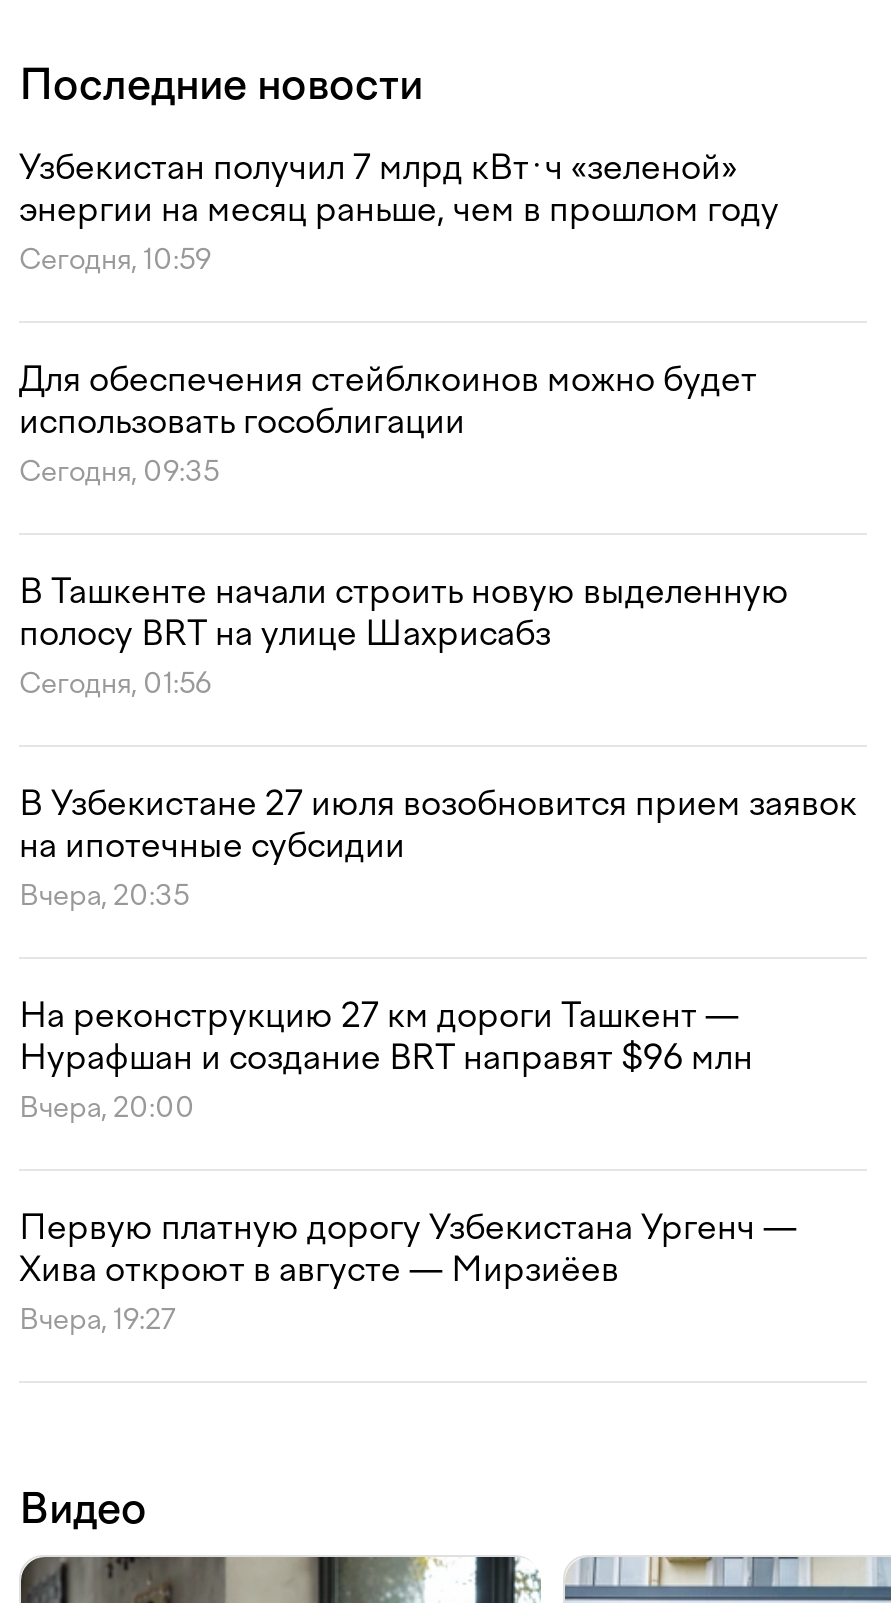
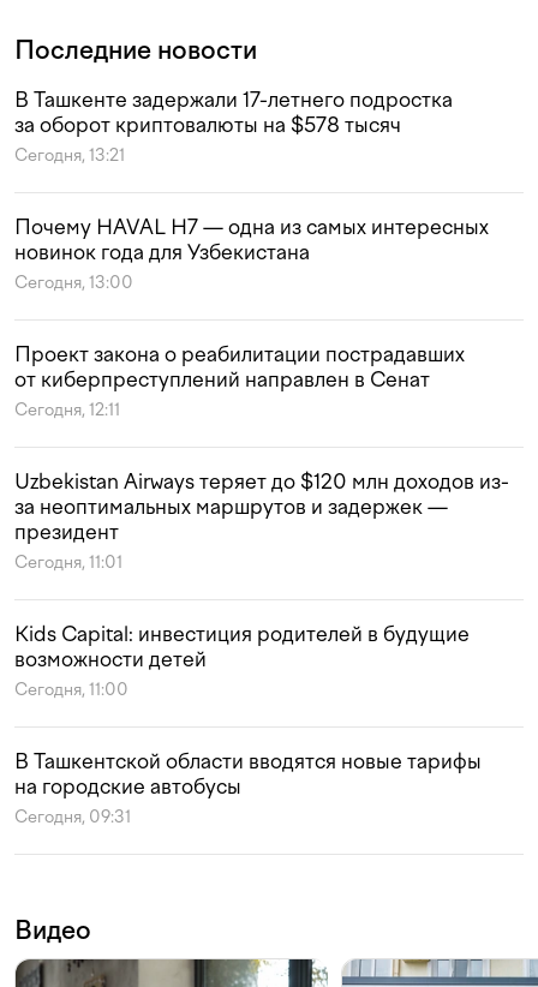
- Узбекистан получил 7 млрд кВт·ч «зеленой»
- энергии на месяц раньше, чем в прошлом году
- Сегодня, 10:59
+ В Ташкенте задержали 17-летнего подростка
+ за оборот криптовалюты на $578 тысяч
+ Сегодня, 13:21

- Для обеспечения стейблкоинов можно будет
- использовать гособлигации
- Сегодня, 09:35
+ Почему HAVAL H7 — одна из самых интересных
+ новинок года для Узбекистана
+ Сегодня, 13:00

- В Ташкенте начали строить новую выделенную
- полосу BRT на улице Шахрисабз
- Сегодня, 01:56
+ Проект закона о реабилитации пострадавших
+ от киберпреступлений направлен в Сенат
+ Сегодня, 12:11

- В Узбекистане 27 июля возобновится прием заявок
- на ипотечные субсидии
- Вчера, 20:35
+ Uzbekistan Airways теряет до $120 млн доходов из-
+ за неоптимальных маршрутов и задержек —
+ президент
+ Сегодня, 11:01

- На реконструкцию 27 км дороги Ташкент —
- Нурафшан и создание BRT направят $96 млн
- Вчера, 20:00
+ Kids Capital: инвестиция родителей в будущие
+ возможности детей
+ Сегодня, 11:00

- Первую платную дорогу Узбекистана Ургенч —
- Хива откроют в августе — Мирзиёев
- Вчера, 19:27
+ В Ташкентской области вводятся новые тарифы
+ на городские автобусы
+ Сегодня, 09:31
